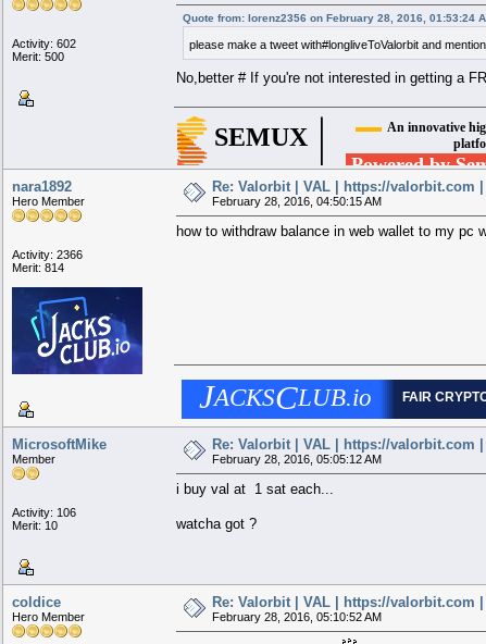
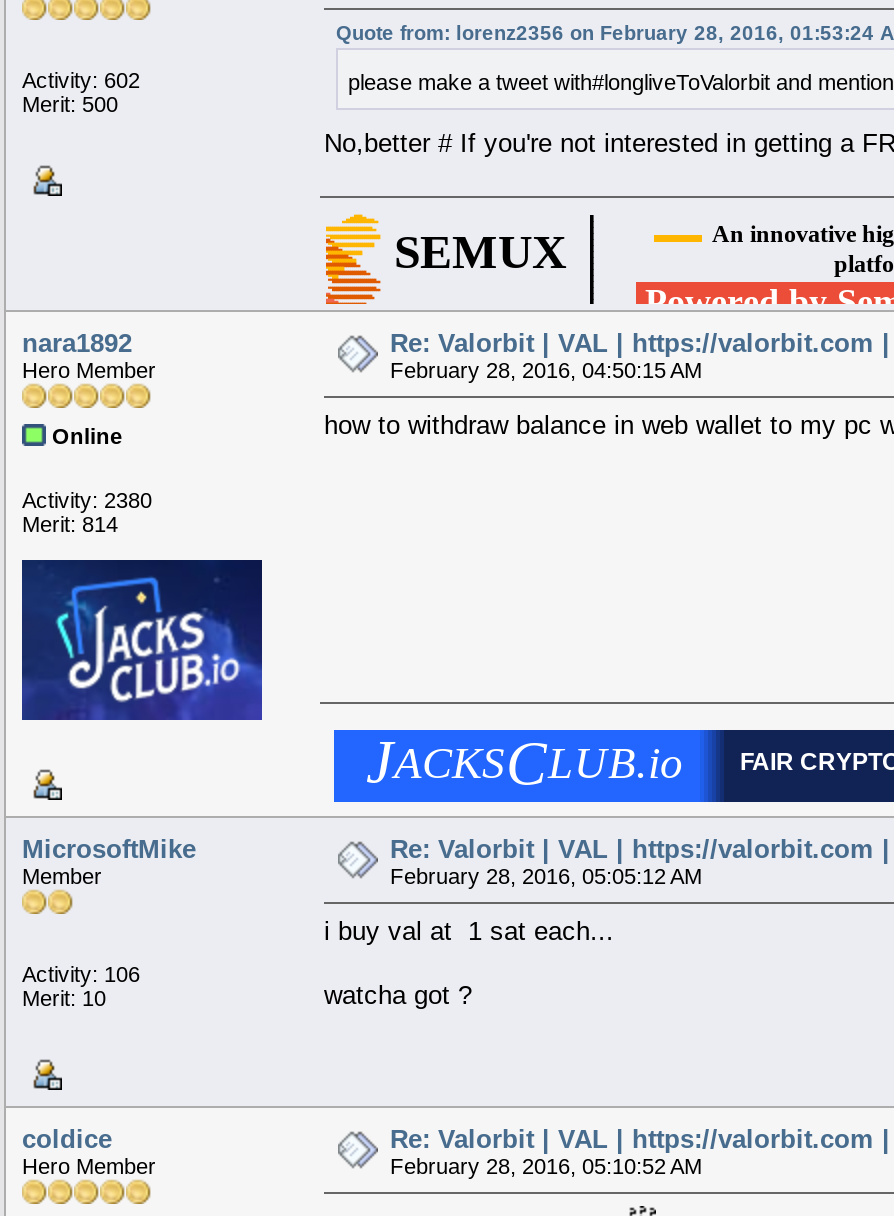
- Activity: 2366
+ Online
+ Activity: 2380
